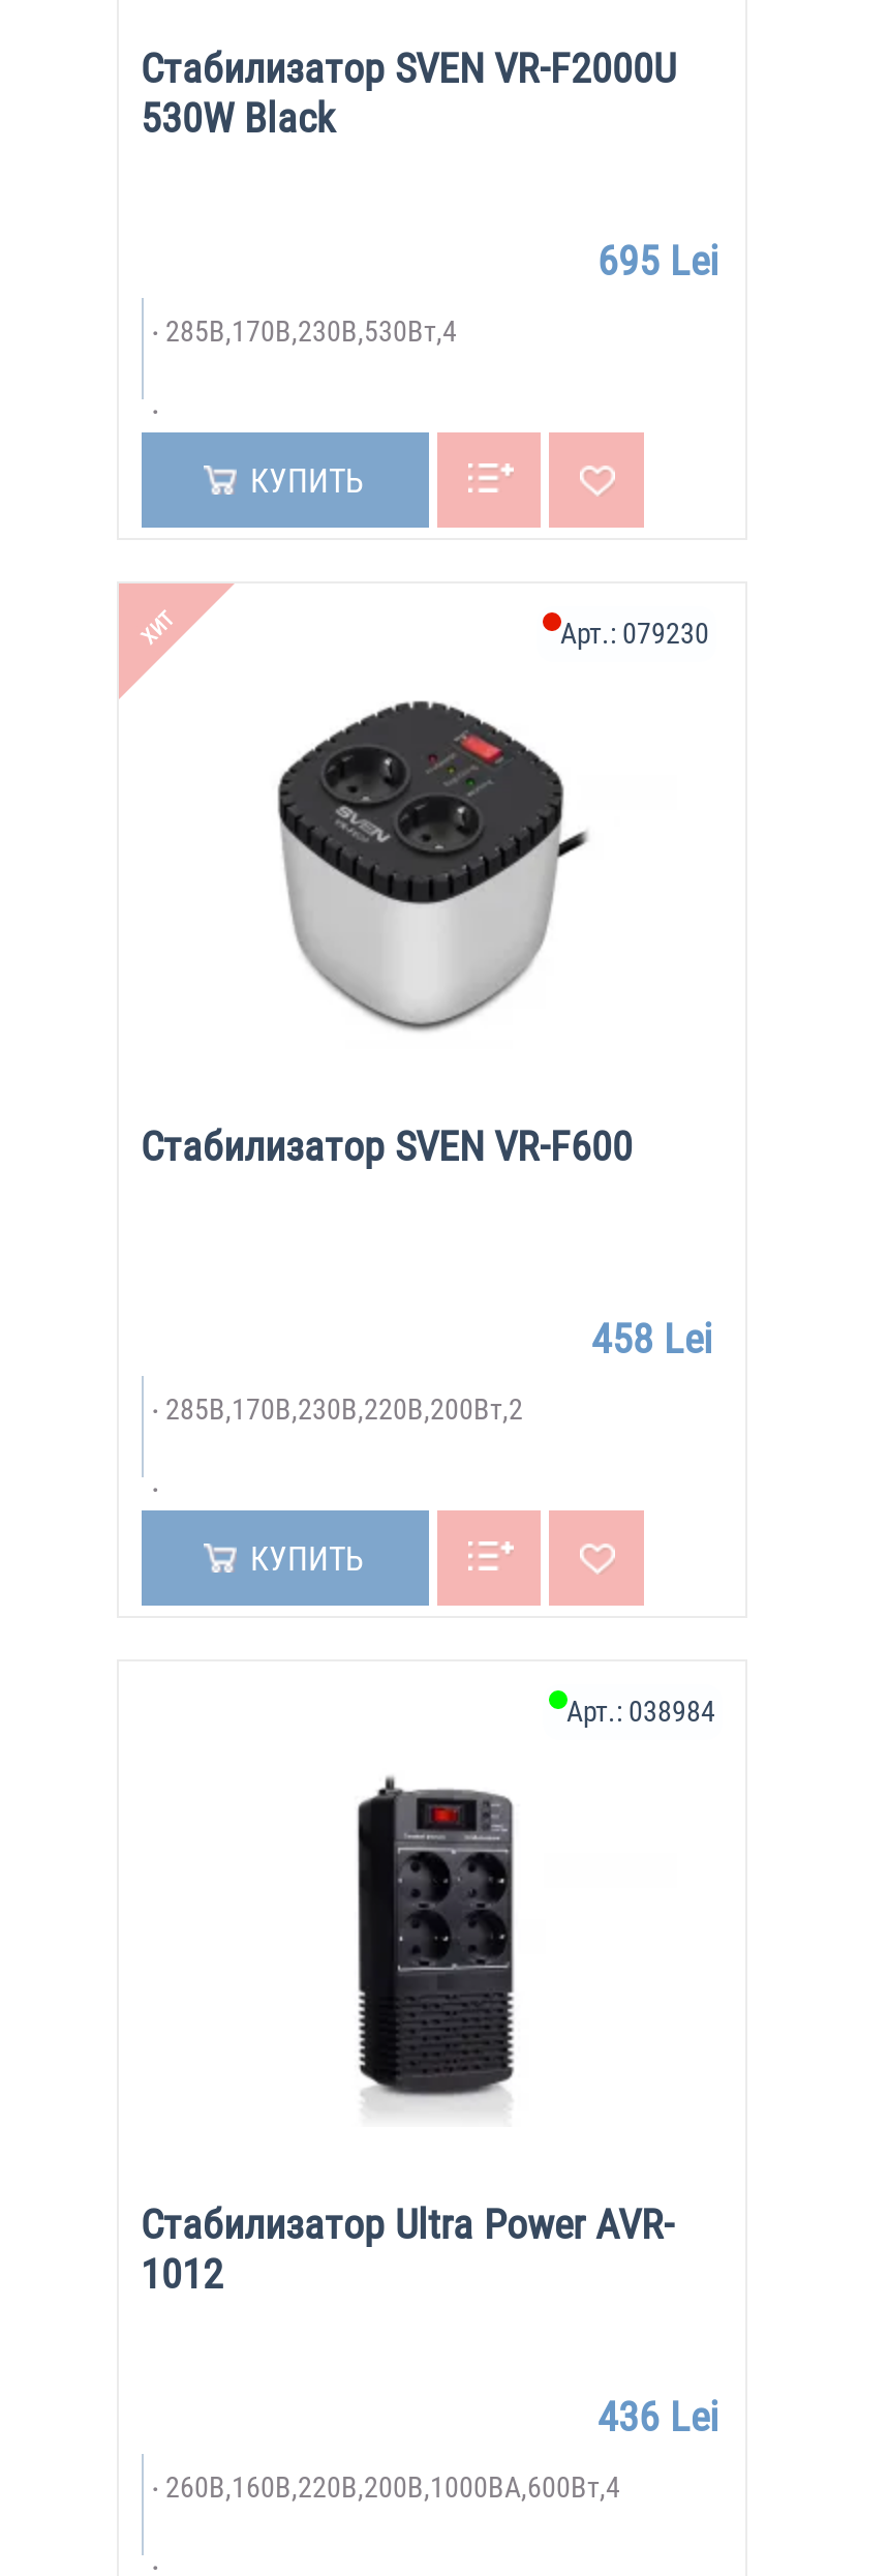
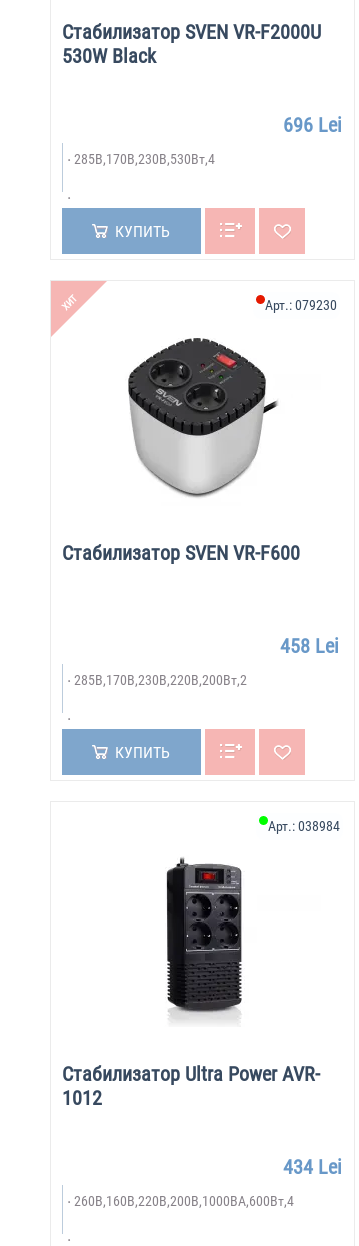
- 695 Lei
+ 696 Lei

- 436 Lei
+ 434 Lei
